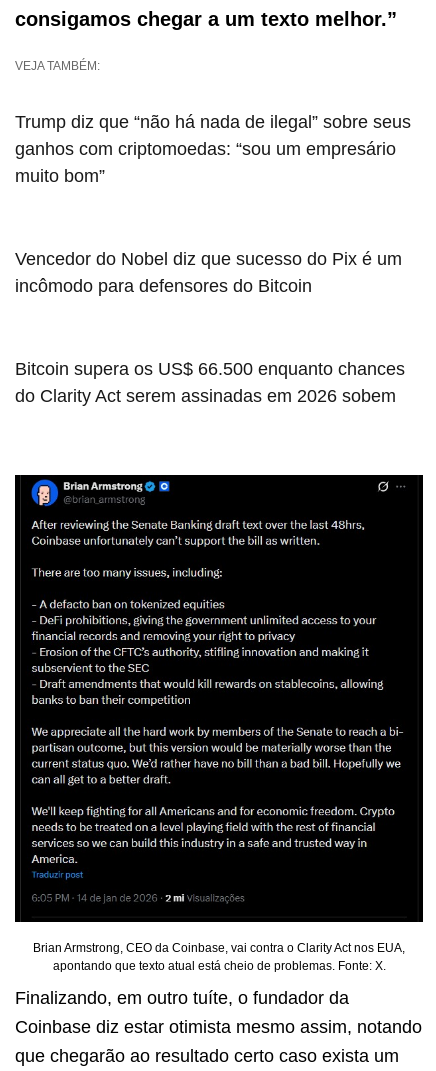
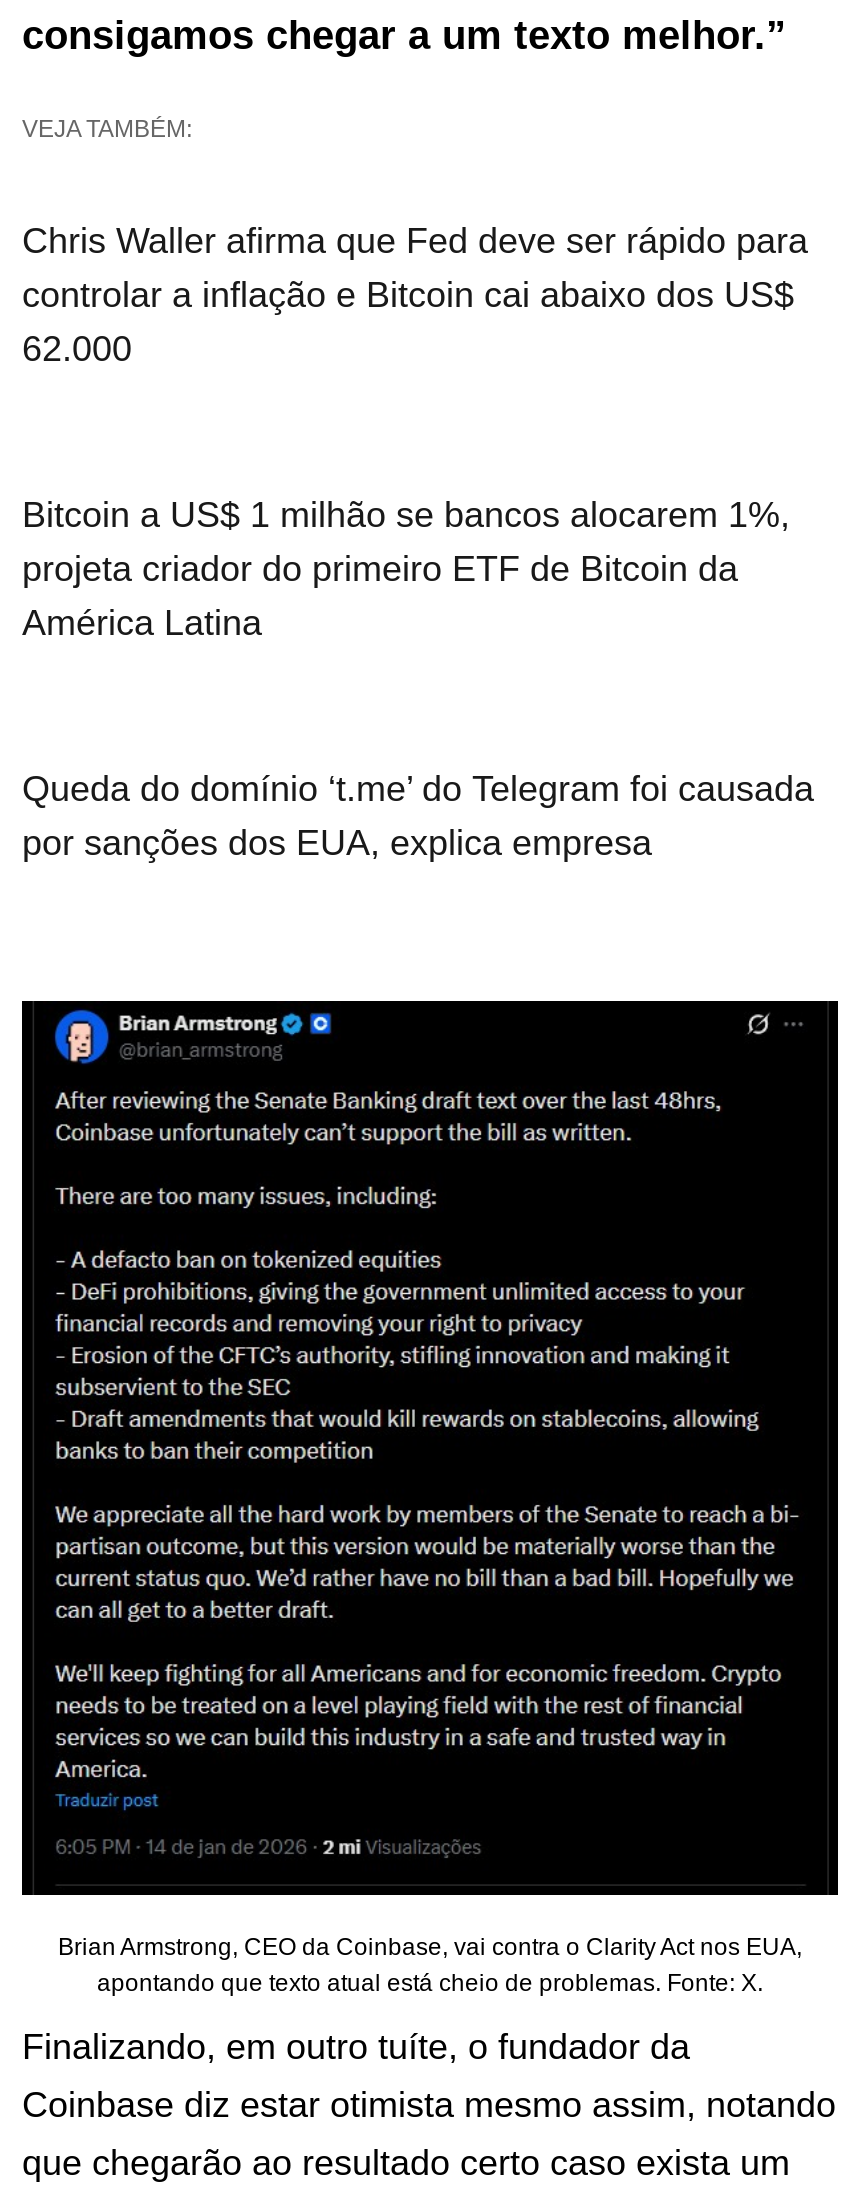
- Trump diz que “não há nada de ilegal” sobre seus
- ganhos com criptomoedas: “sou um empresário
- muito bom”
+ Chris Waller afirma que Fed deve ser rápido para
+ controlar a inflação e Bitcoin cai abaixo dos US$
+ 62.000

- Vencedor do Nobel diz que sucesso do Pix é um
- incômodo para defensores do Bitcoin
+ Bitcoin a US$ 1 milhão se bancos alocarem 1%,
+ projeta criador do primeiro ETF de Bitcoin da
+ América Latina

- Bitcoin supera os US$ 66.500 enquanto chances
- do Clarity Act serem assinadas em 2026 sobem
+ Queda do domínio ‘t.me’ do Telegram foi causada
+ por sanções dos EUA, explica empresa
